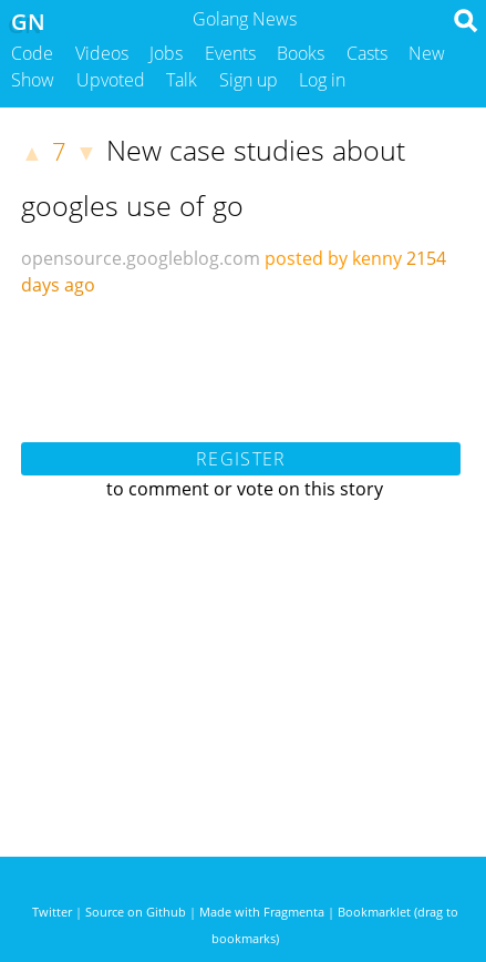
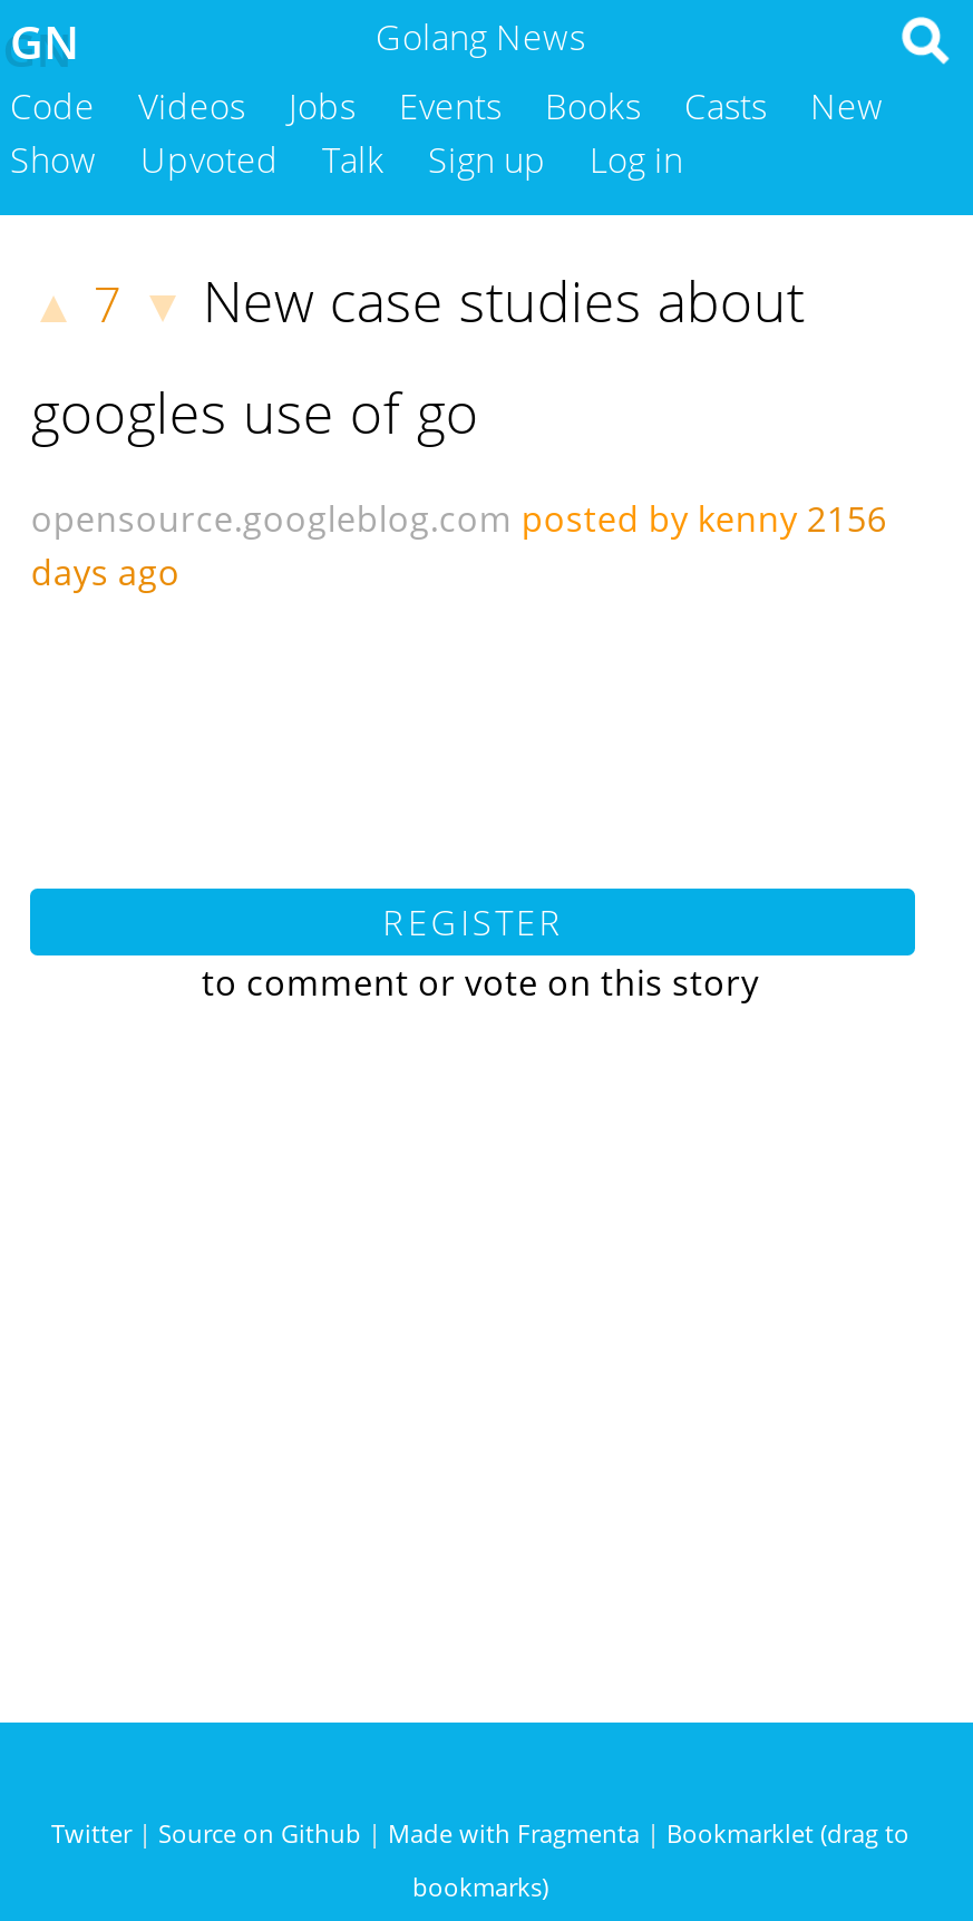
- opensource.googleblog.com posted by kenny 2154
+ opensource.googleblog.com posted by kenny 2156
